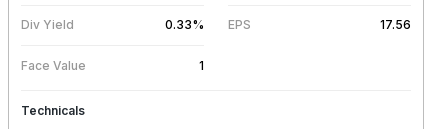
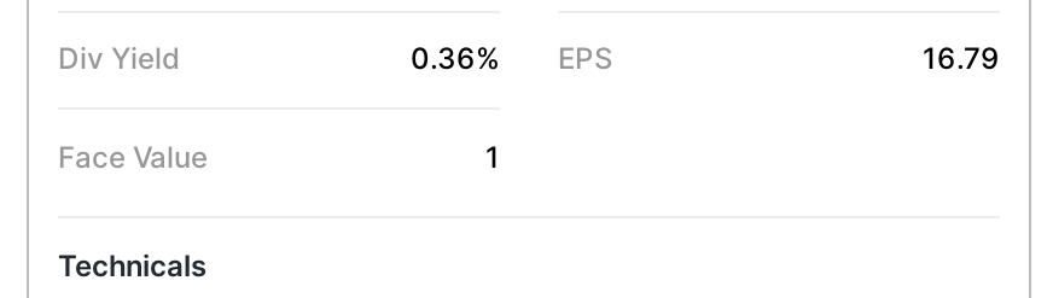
- 0.33% EPS
+ 0.36% EPS

- 17.56
+ 16.79
